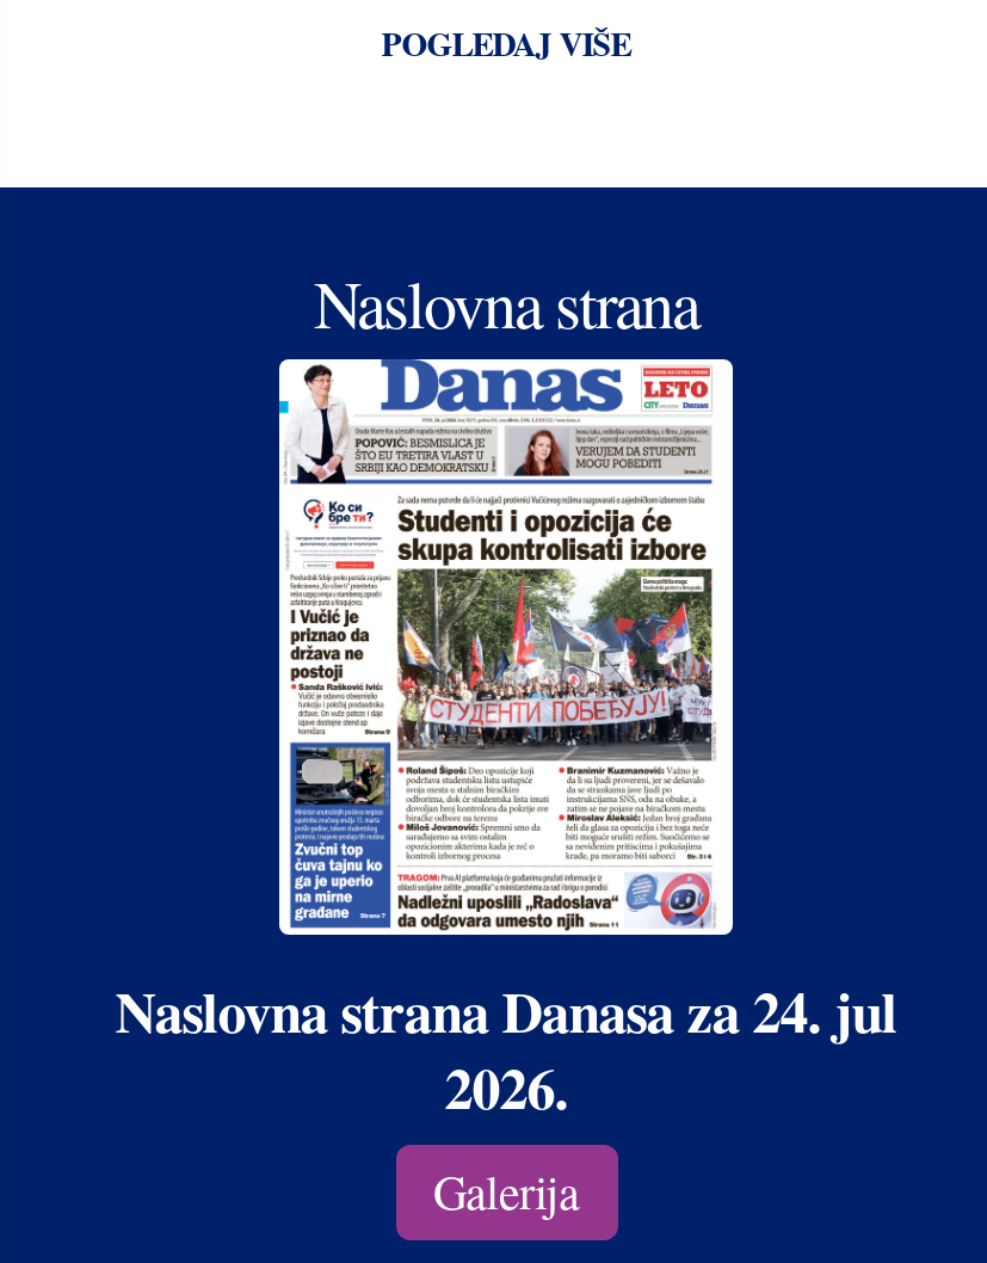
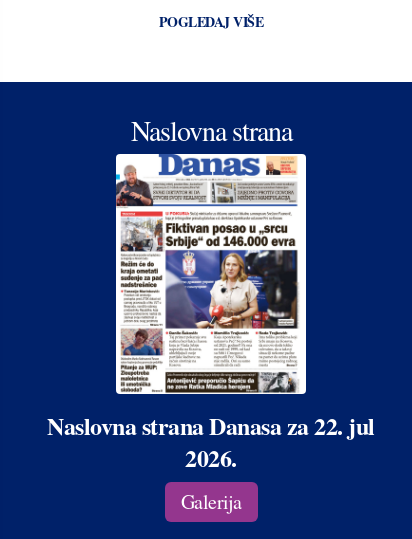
- [image]
- Naslovna strana Danasa za 24. jul
+ [image]
+ Naslovna strana Danasa za 22. jul
